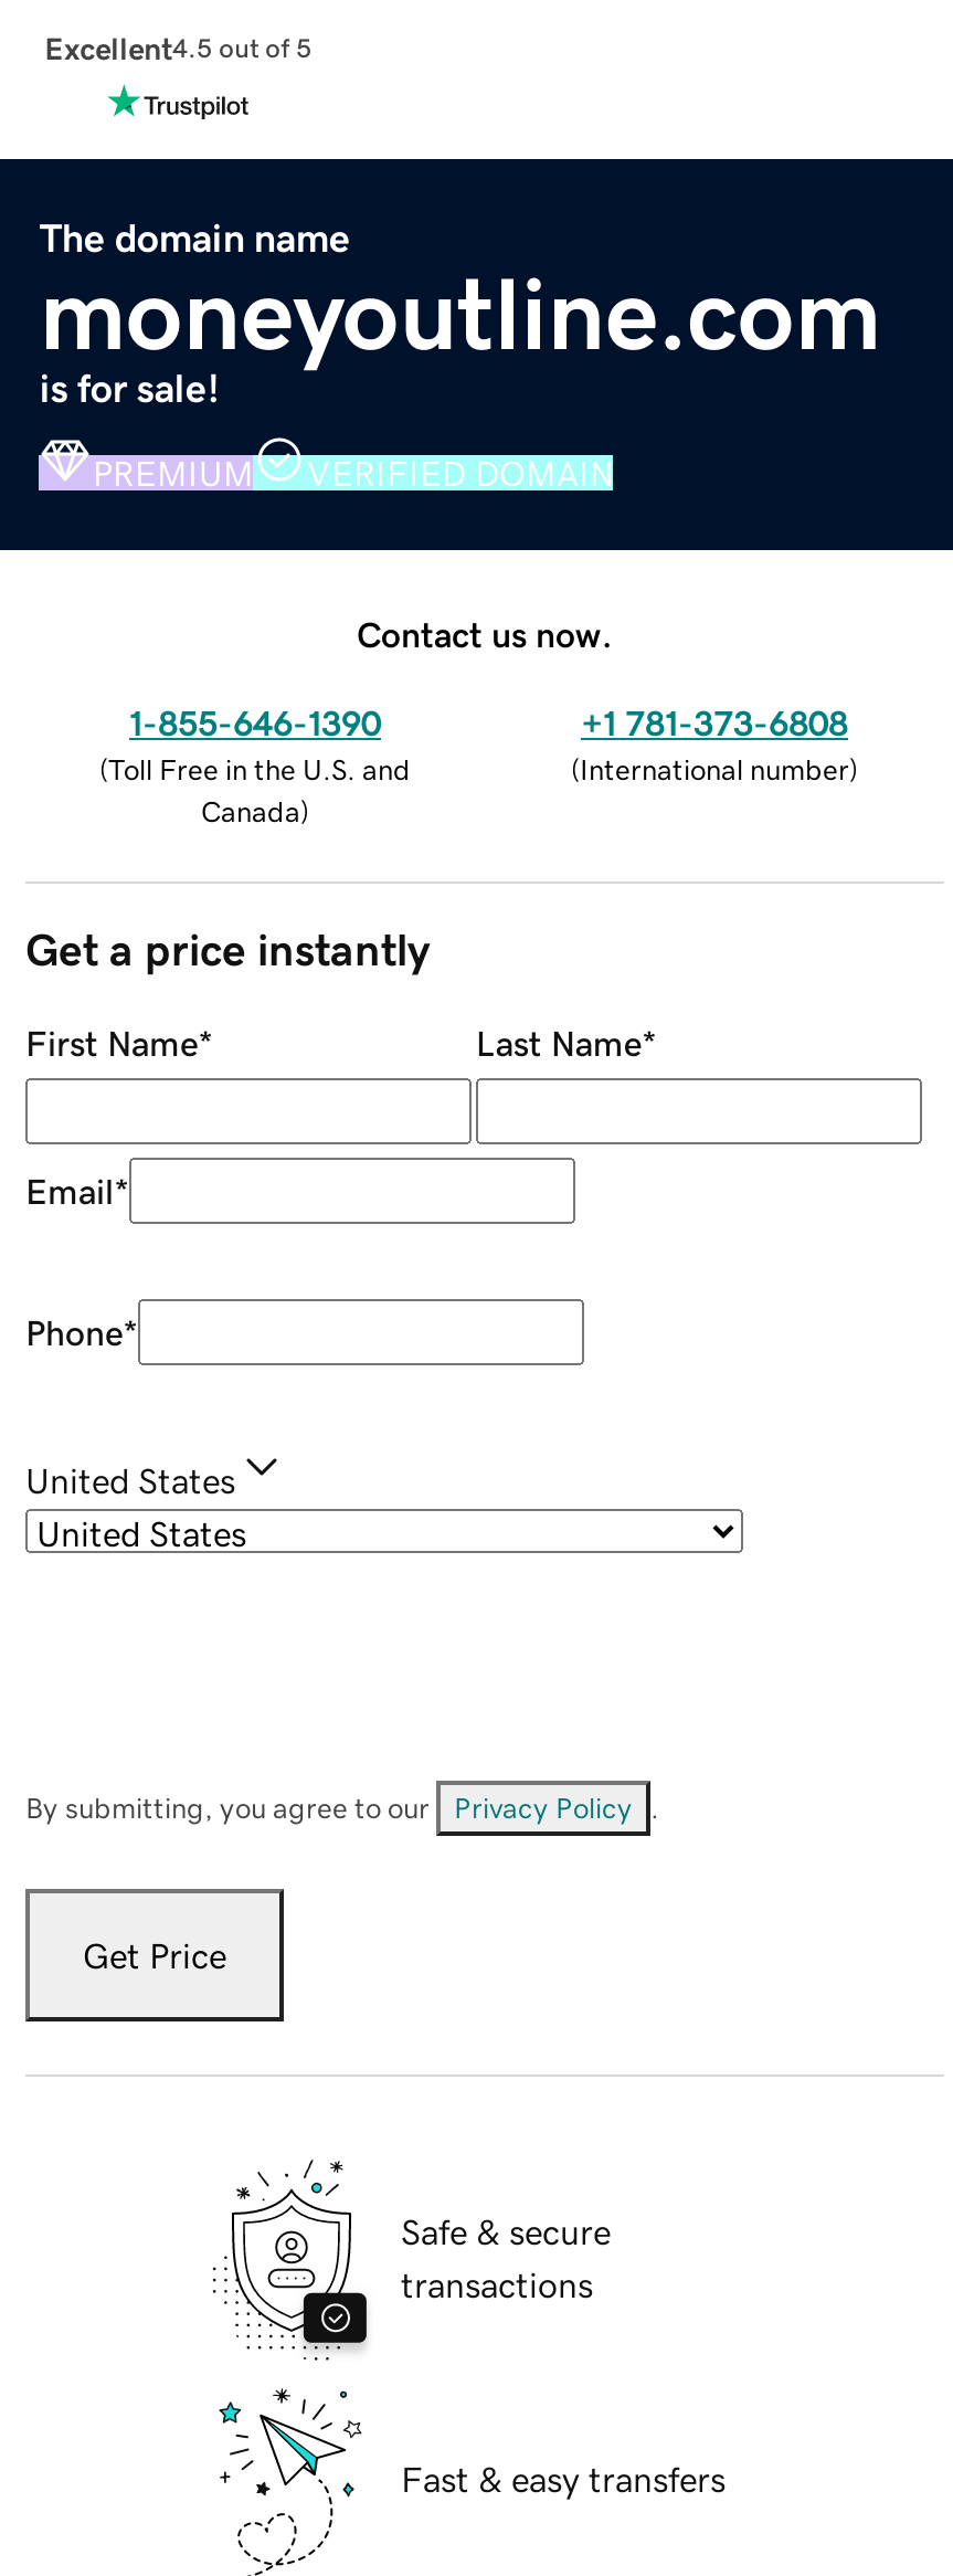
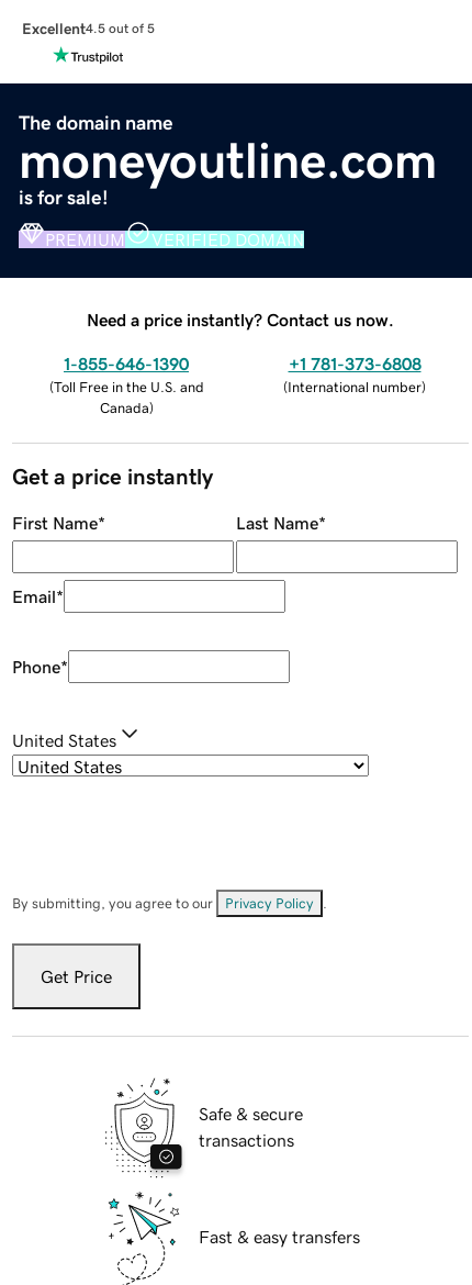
- Contact us now.
+ Need a price instantly? Contact us now.
